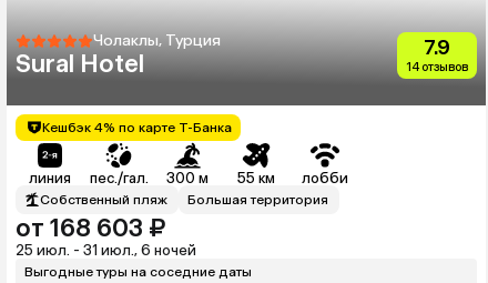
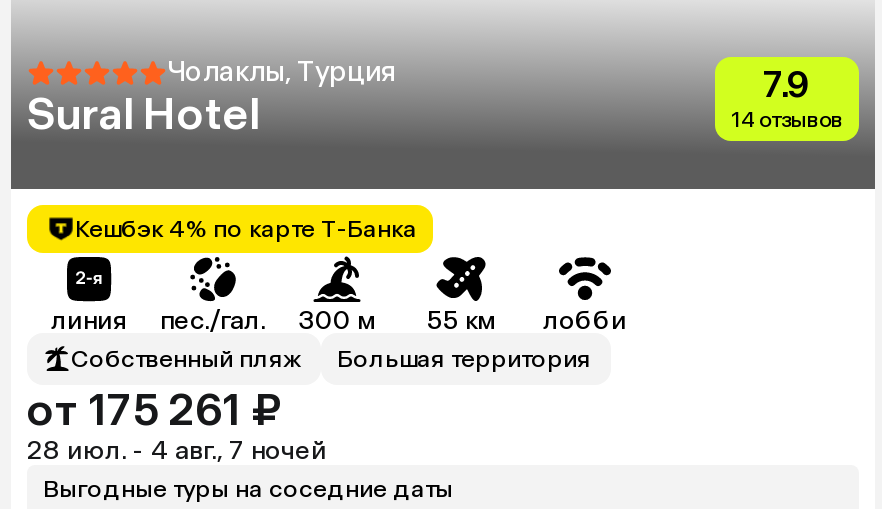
- от 168 603 ₽
+ от 175 261 ₽

- 25 июл. - 31 июл., 6 ночей
+ 28 июл. - 4 авг., 7 ночей
